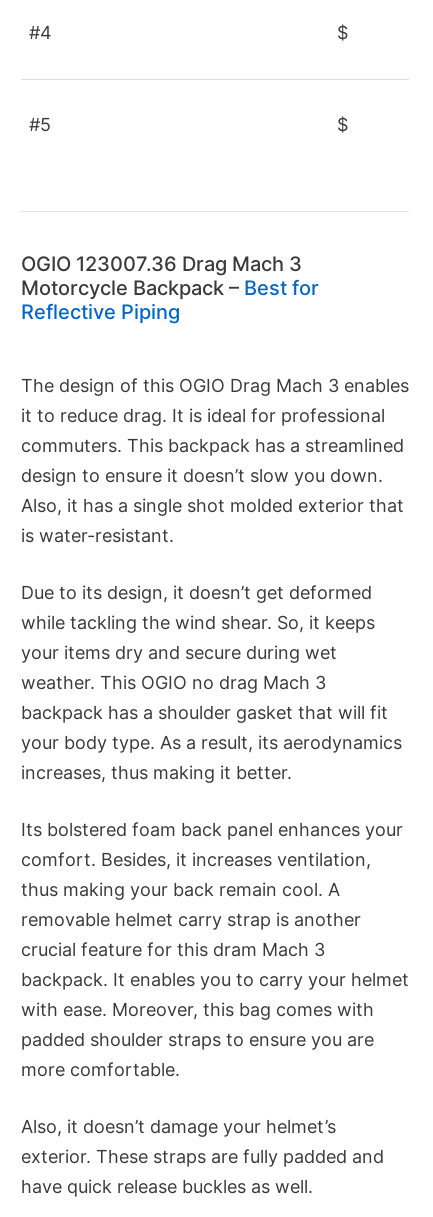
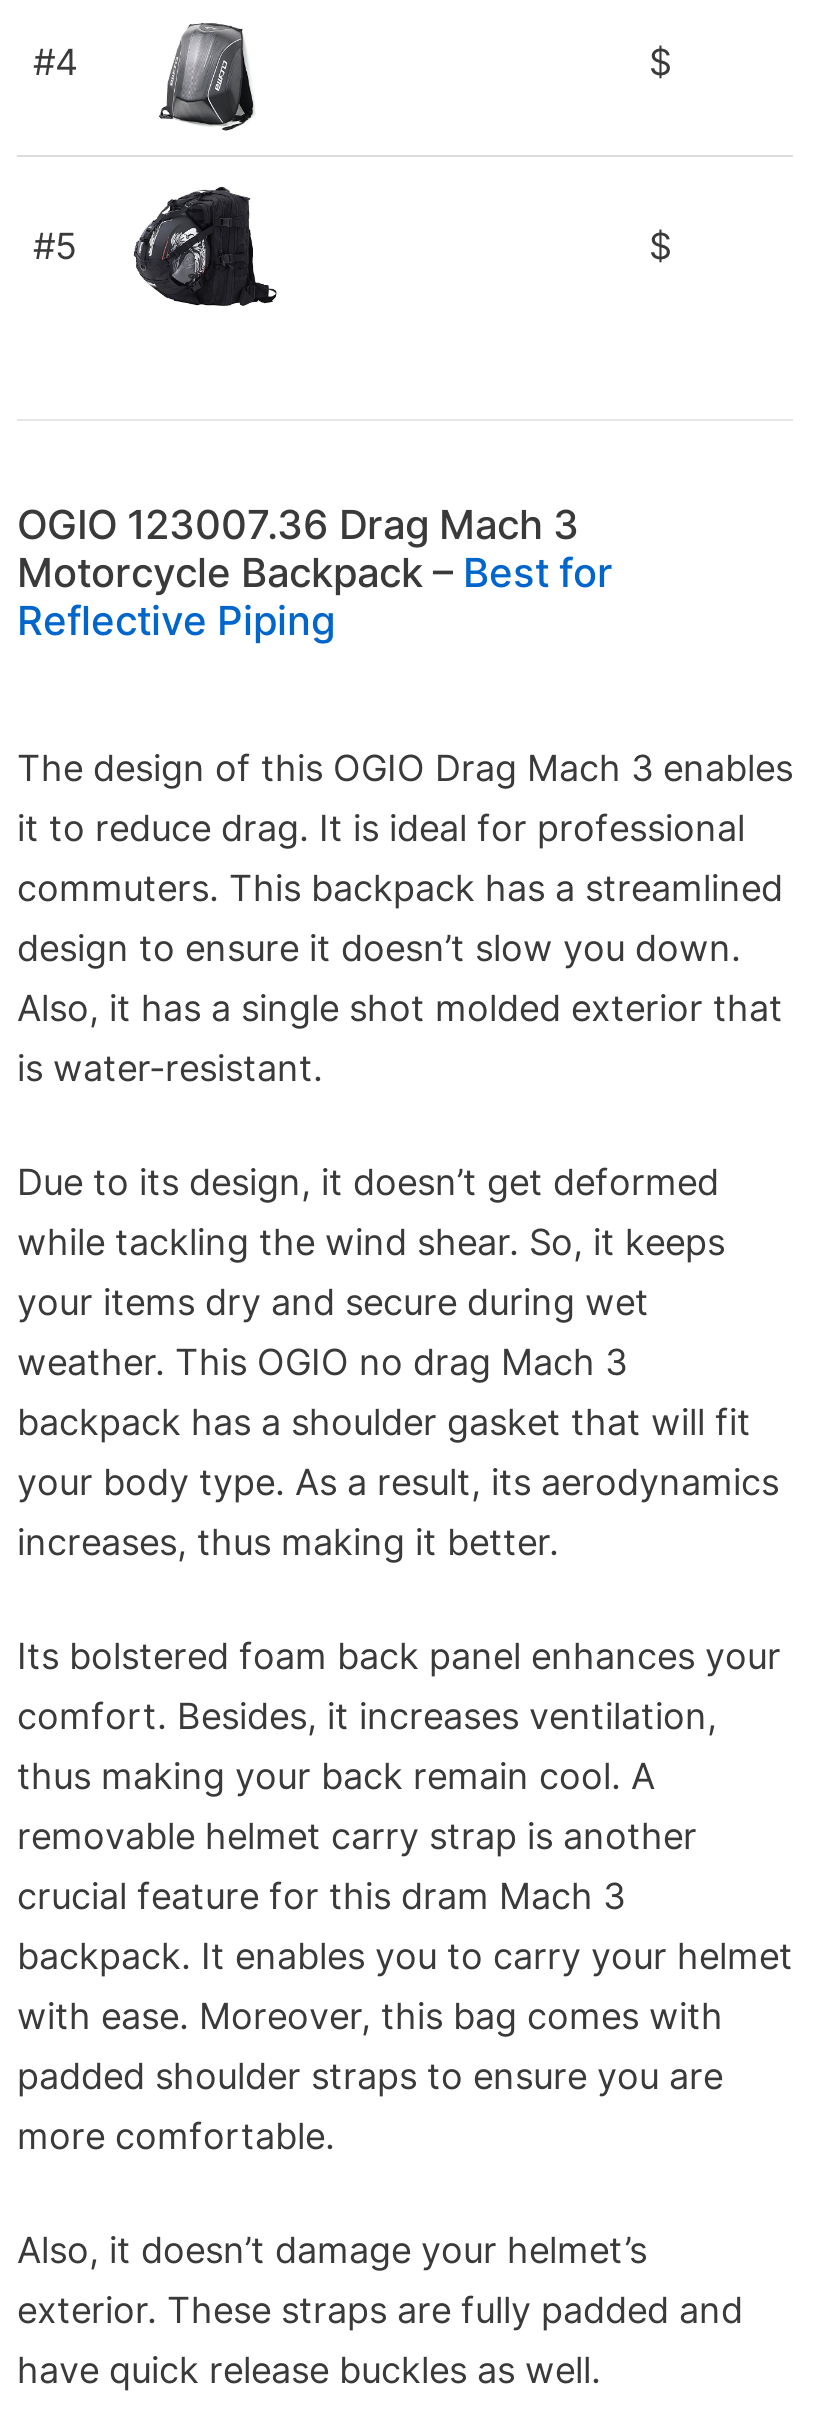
+ [image]

+ [image]
